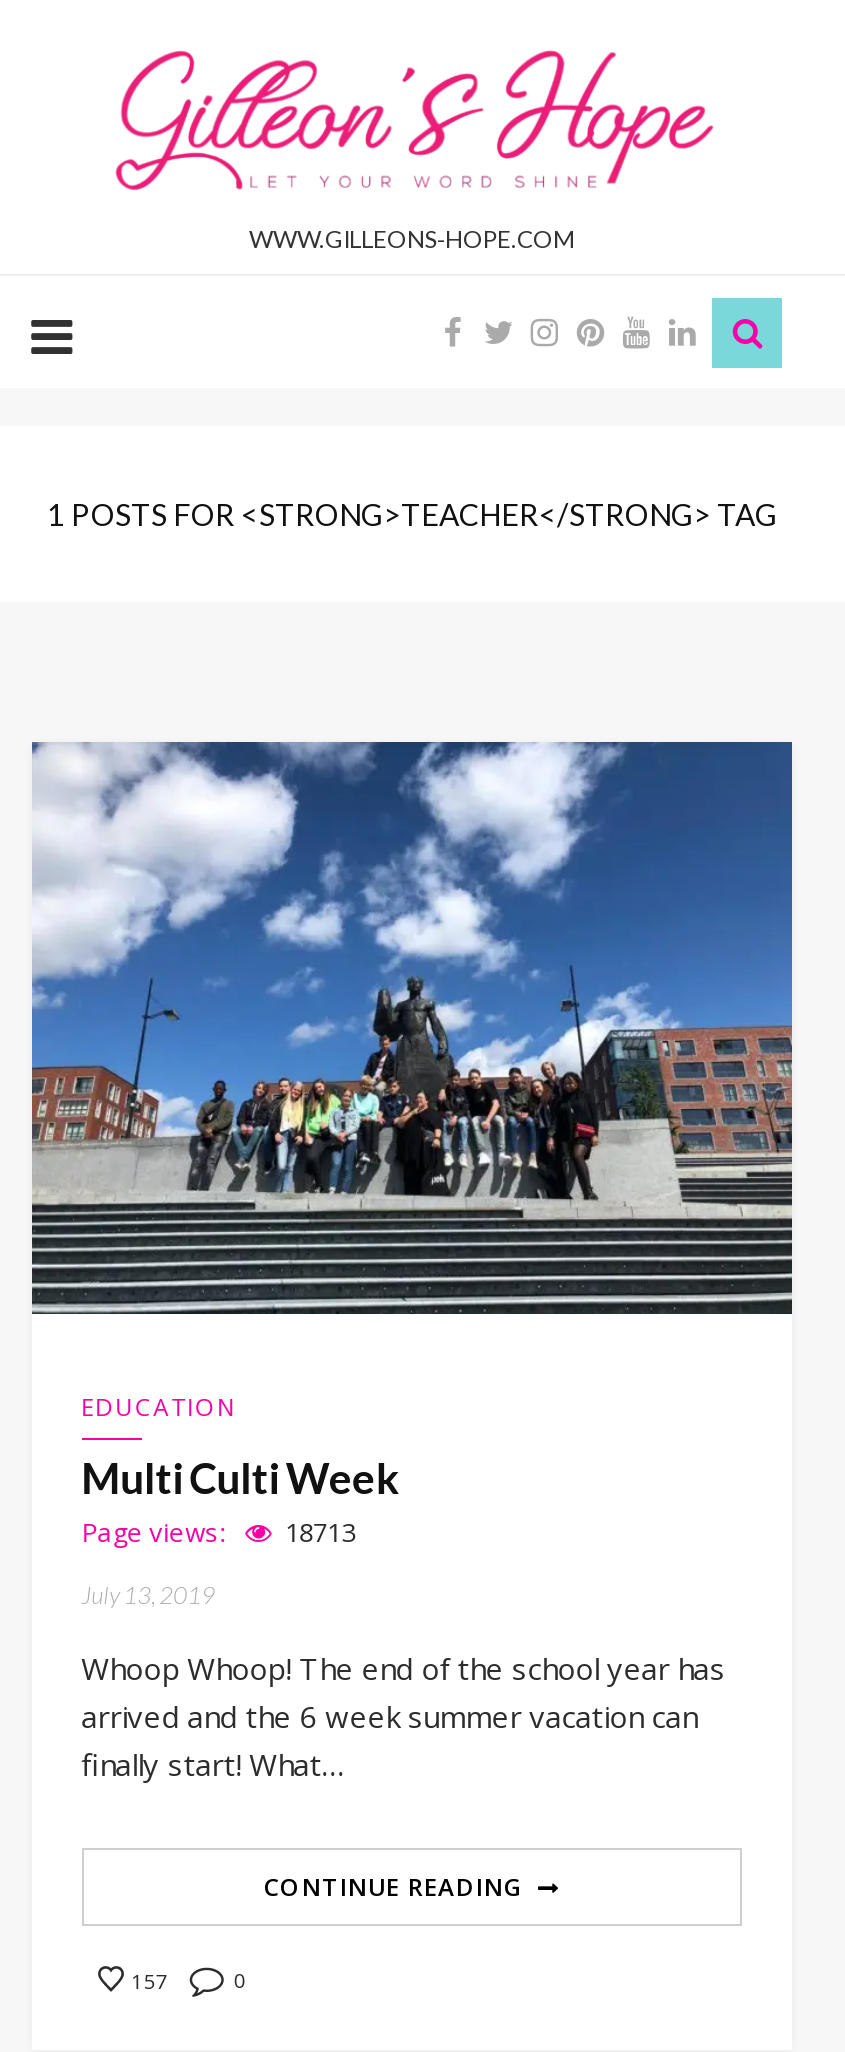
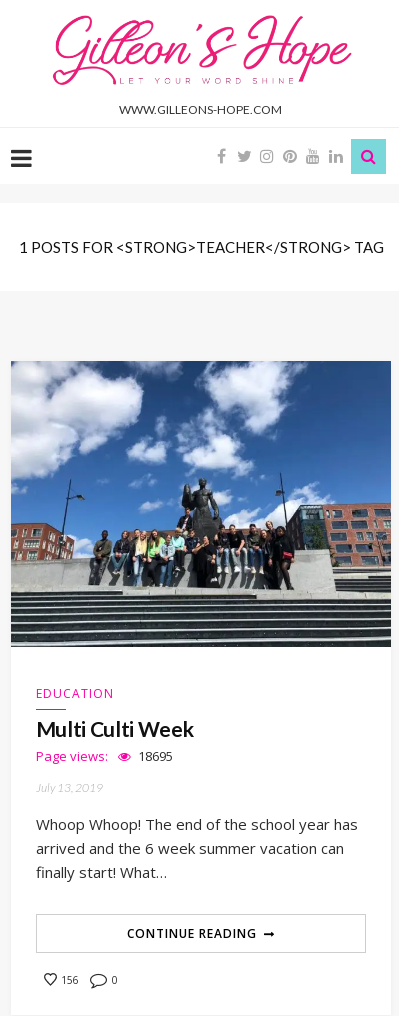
- Page views: 18713
+ Page views: 18695

- 157
+ 156
